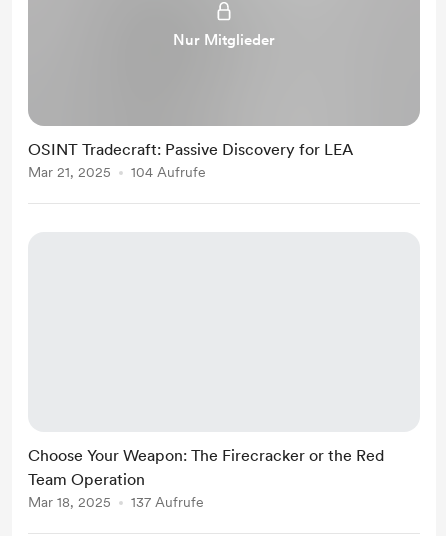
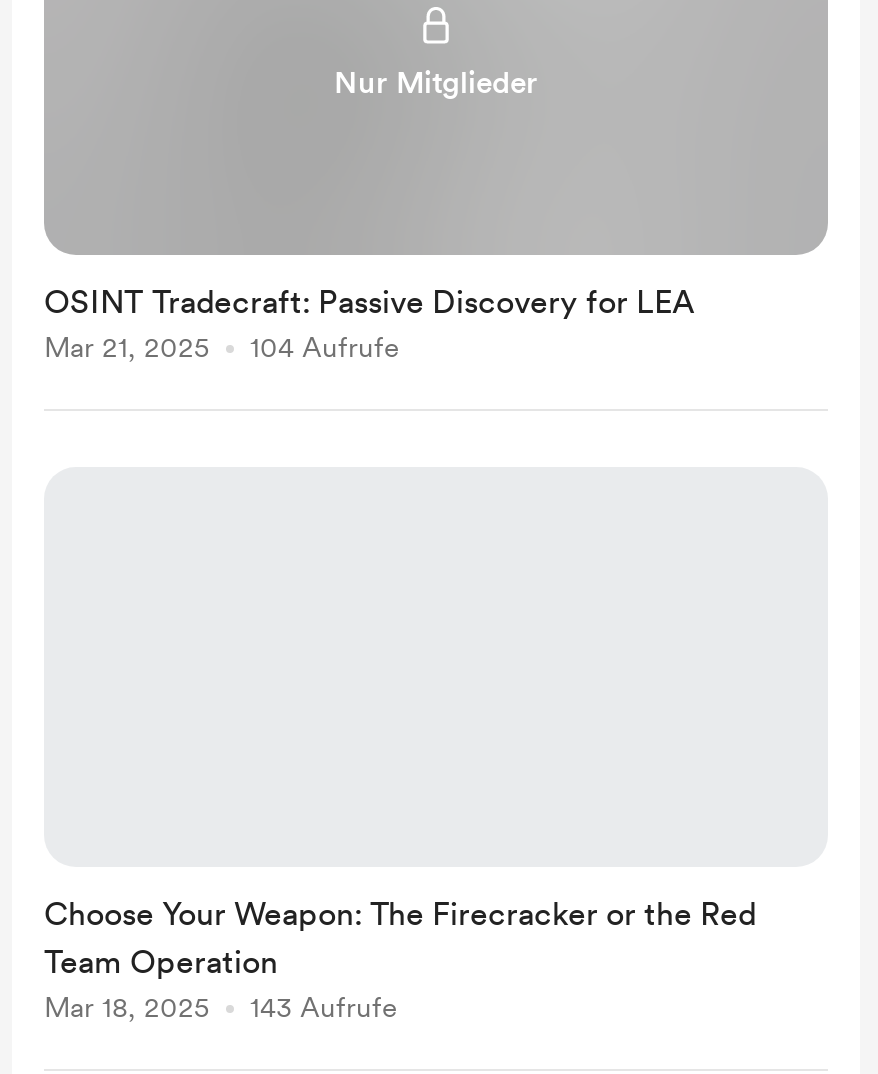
- Mar 18, 2025 137 Aufrufe
+ Mar 18, 2025 143 Aufrufe
